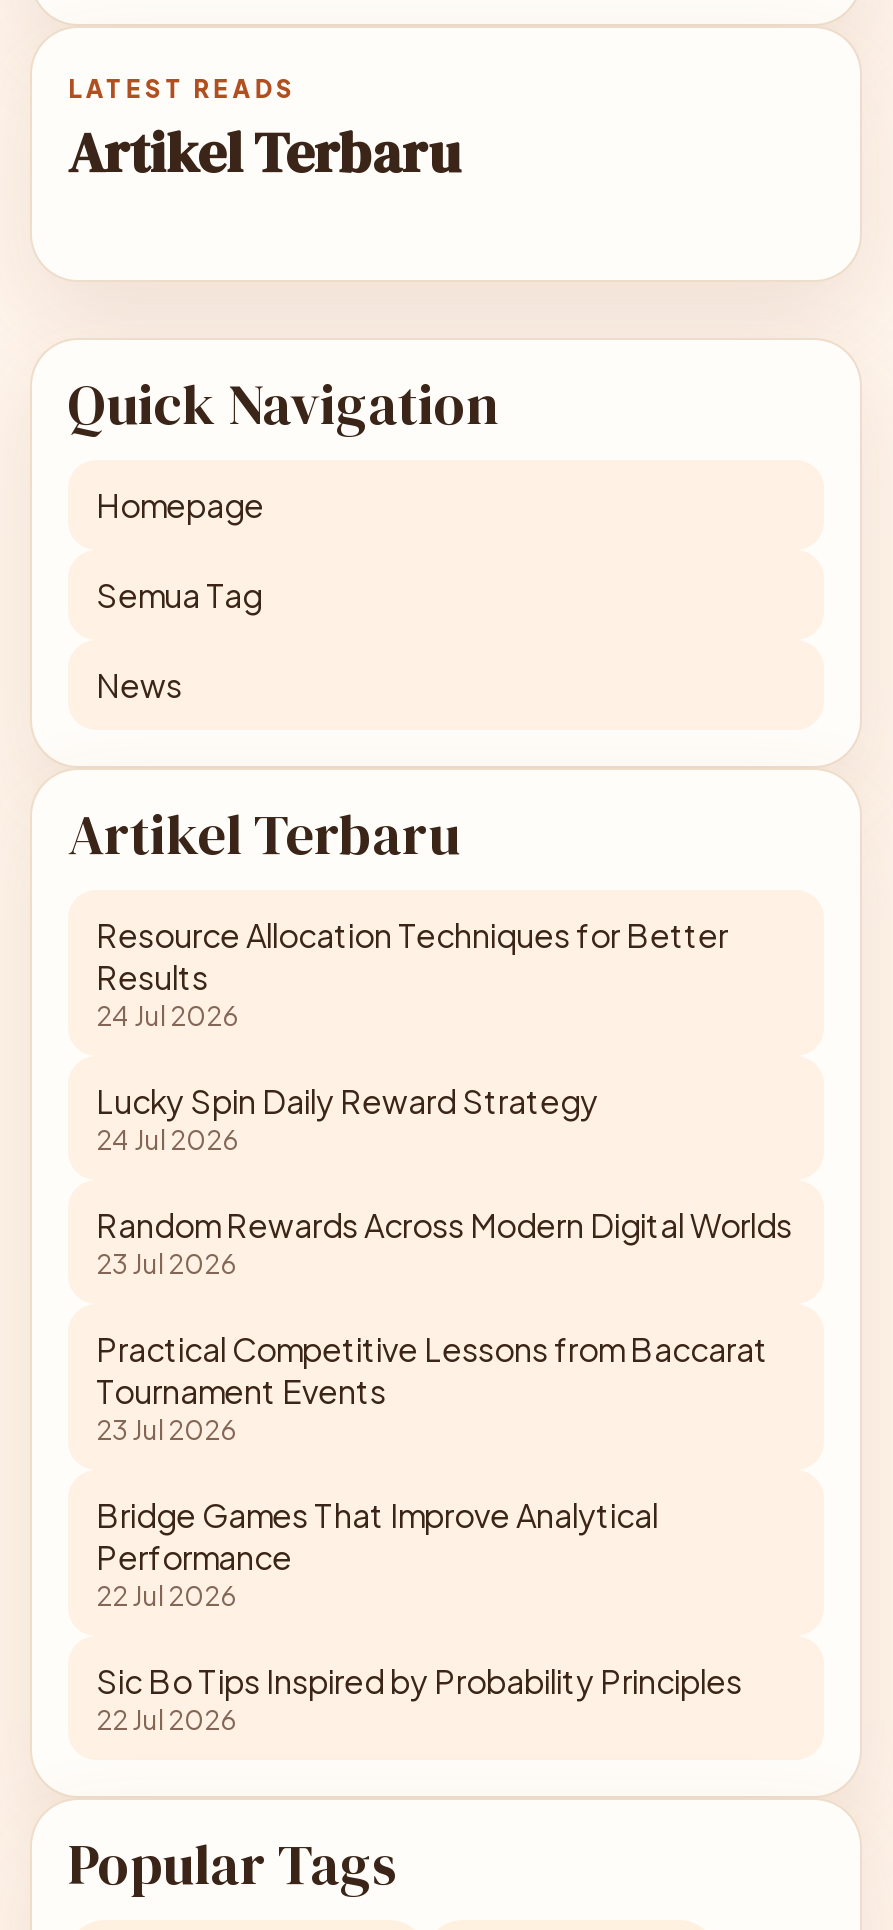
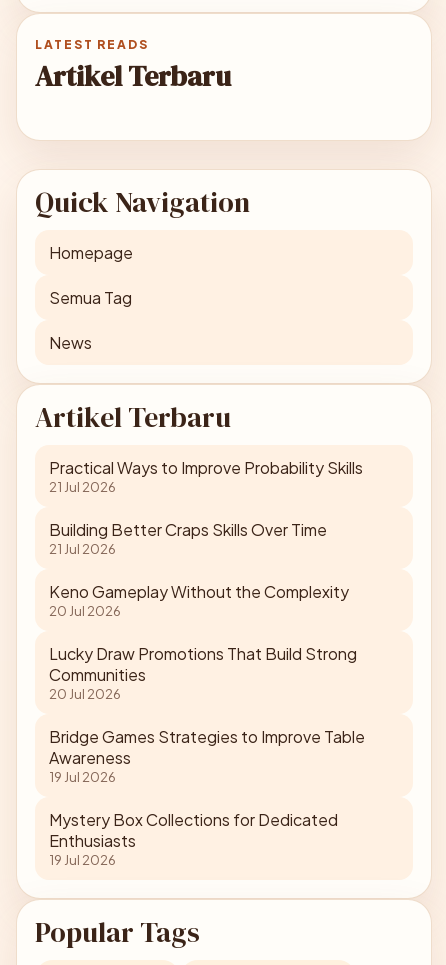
- Resource Allocation Techniques for Better
- Results
- 24 Jul 2026
+ Practical Ways to Improve Probability Skills
+ 21 Jul 2026

- Lucky Spin Daily Reward Strategy
- 24 Jul 2026
+ Building Better Craps Skills Over Time
+ 21 Jul 2026

- Random Rewards Across Modern Digital Worlds
- 23 Jul 2026
+ Keno Gameplay Without the Complexity
+ 20 Jul 2026

- Practical Competitive Lessons from Baccarat
- Tournament Events
- 23 Jul 2026
+ Lucky Draw Promotions That Build Strong
+ Communities
+ 20 Jul 2026

- Bridge Games That Improve Analytical
- Performance
- 22 Jul 2026
+ Bridge Games Strategies to Improve Table
+ Awareness
+ 19 Jul 2026

- Sic Bo Tips Inspired by Probability Principles
- 22 Jul 2026
+ Mystery Box Collections for Dedicated
+ Enthusiasts
+ 19 Jul 2026
